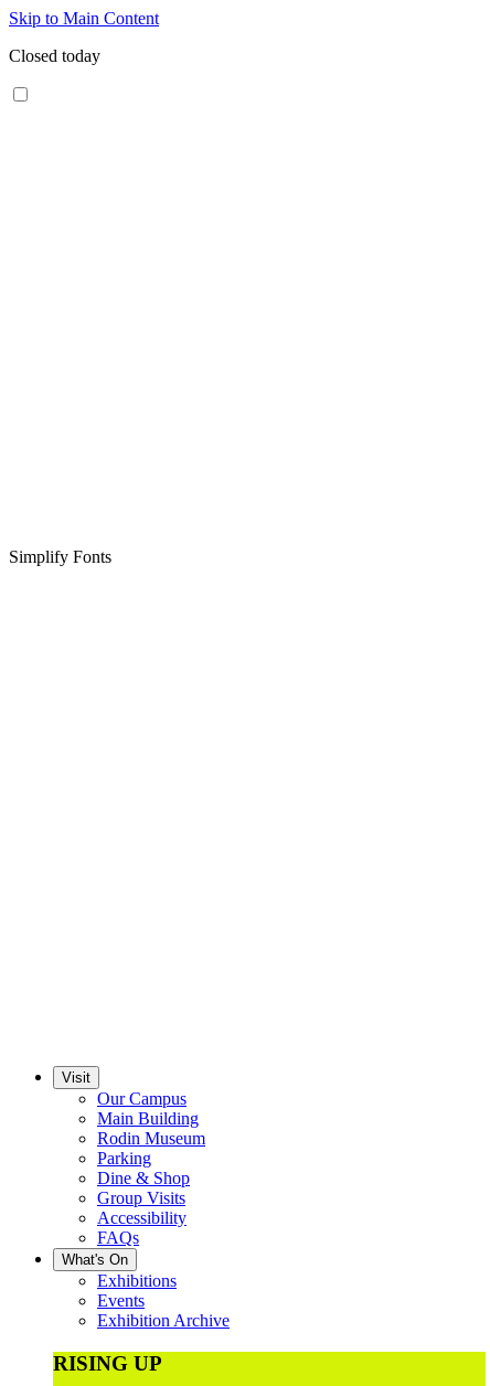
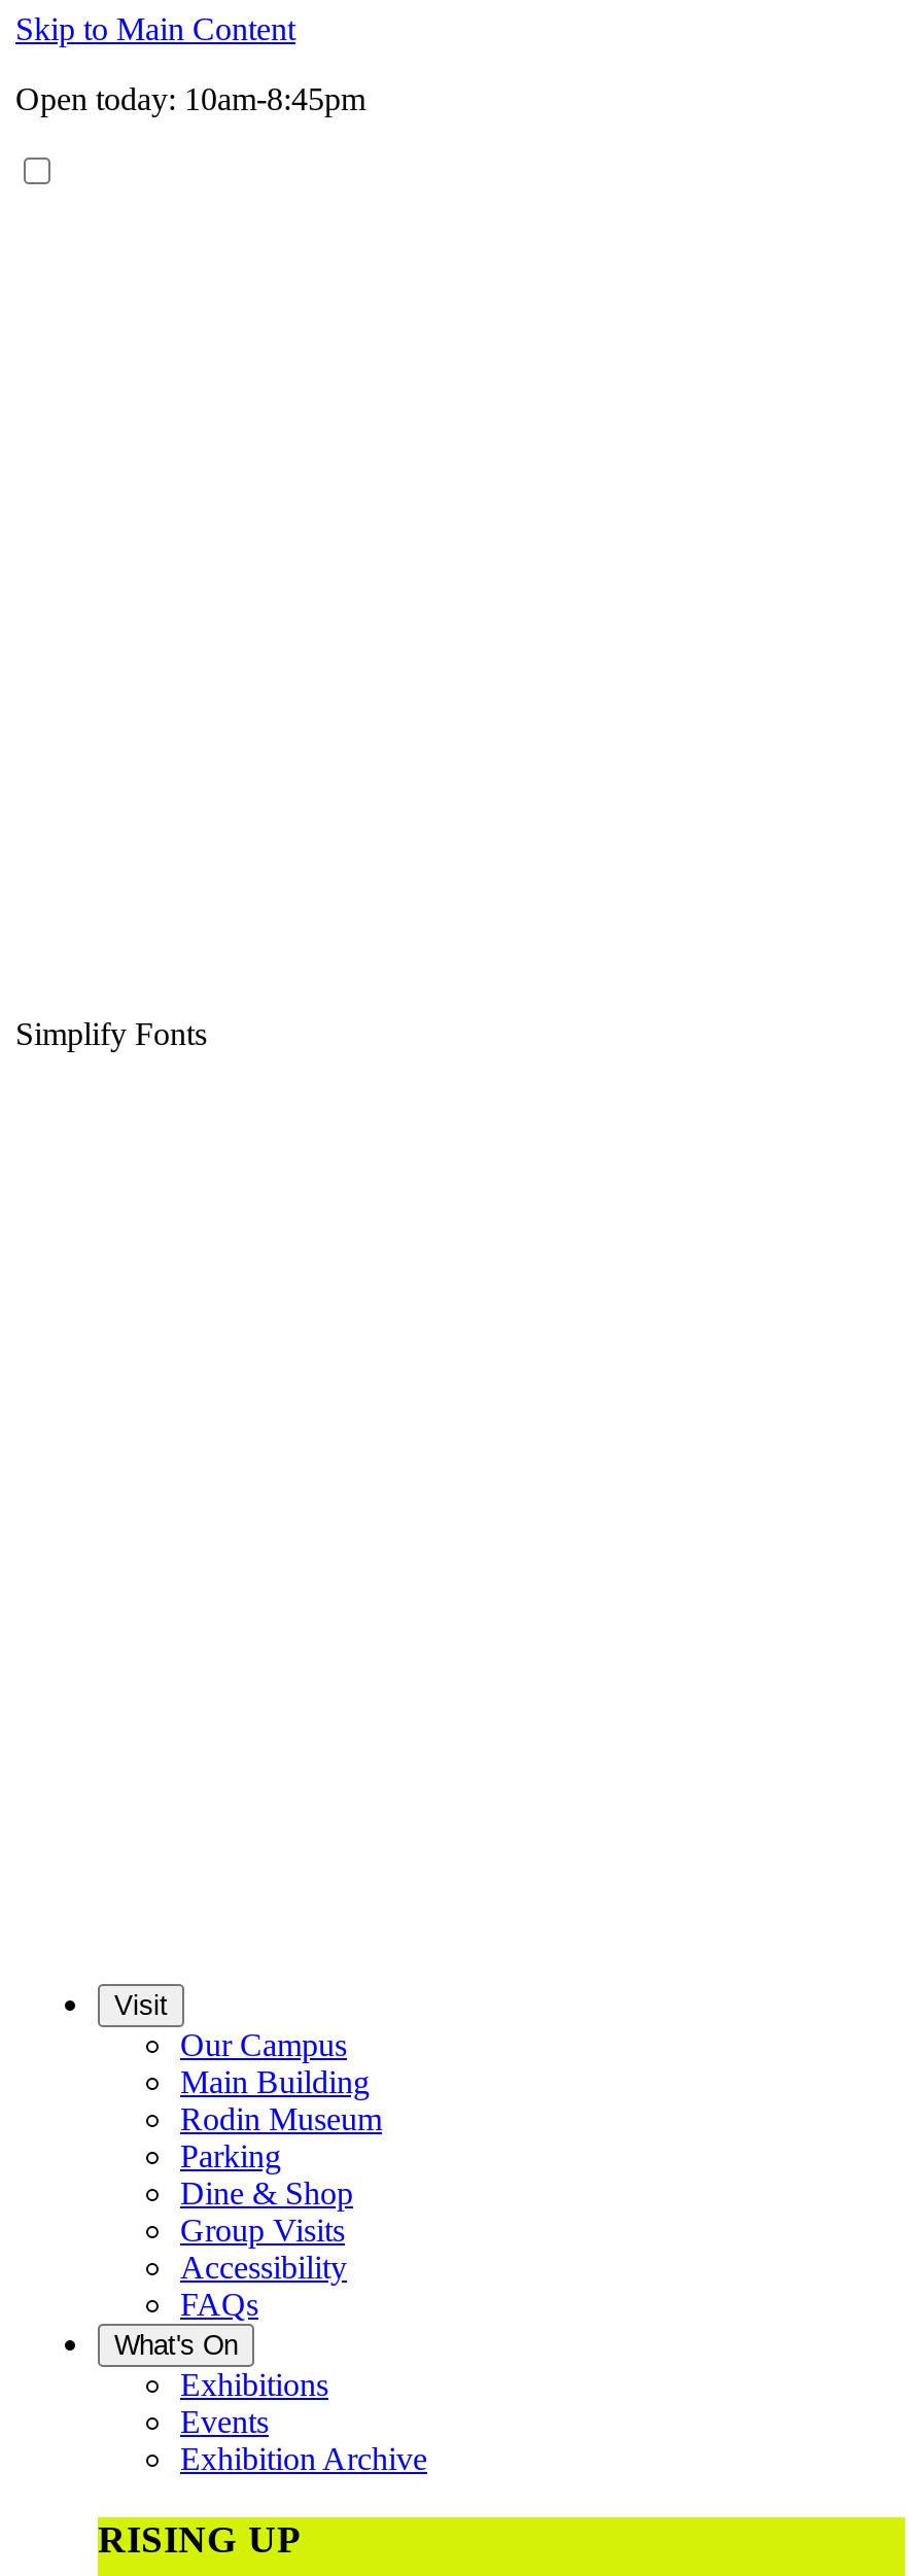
- Closed today
+ Open today: 10am-8:45pm
